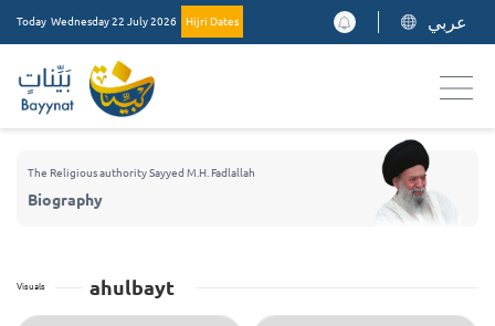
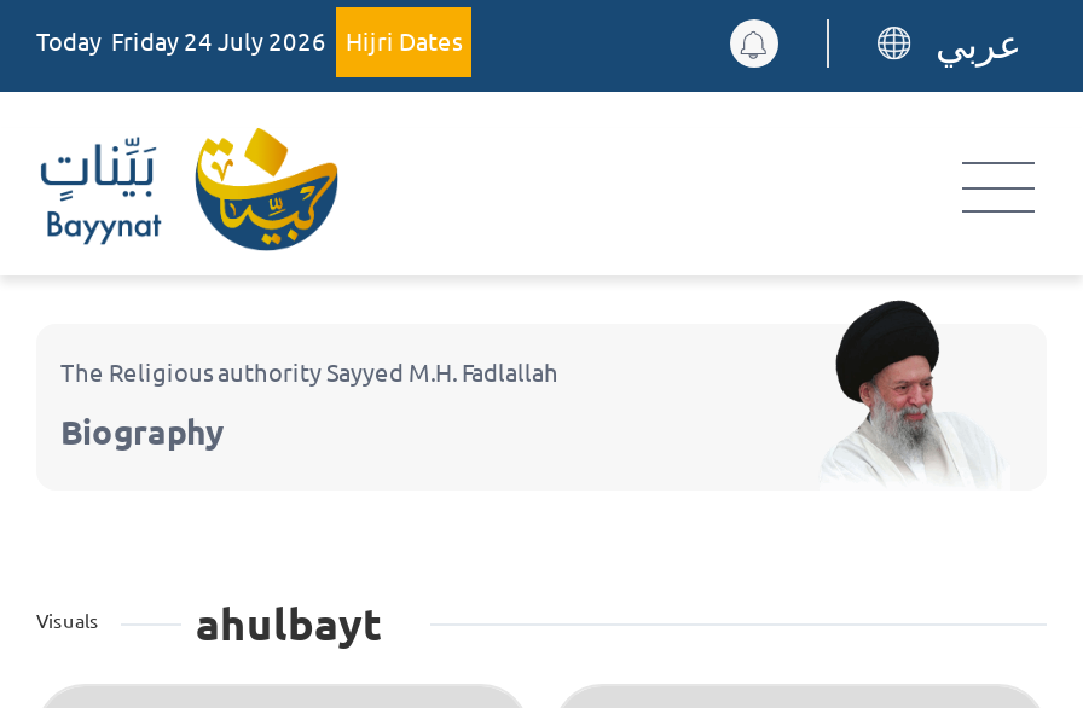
- Today Wednesday 22 July 2026 Hijri Dates
+ Today Friday 24 July 2026 Hijri Dates
